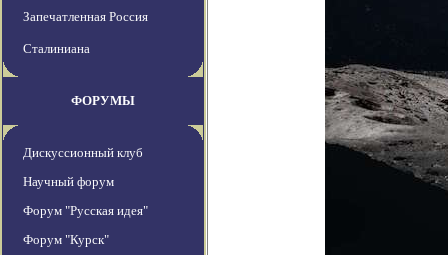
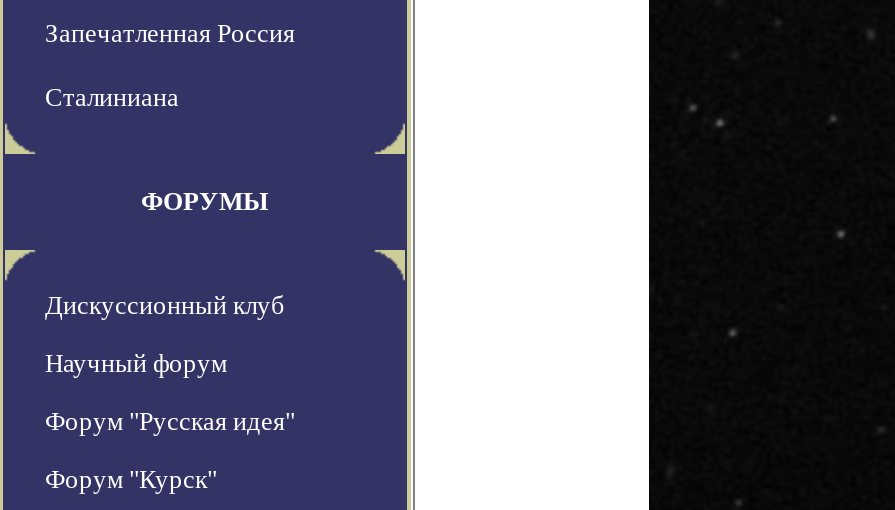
- [image]
